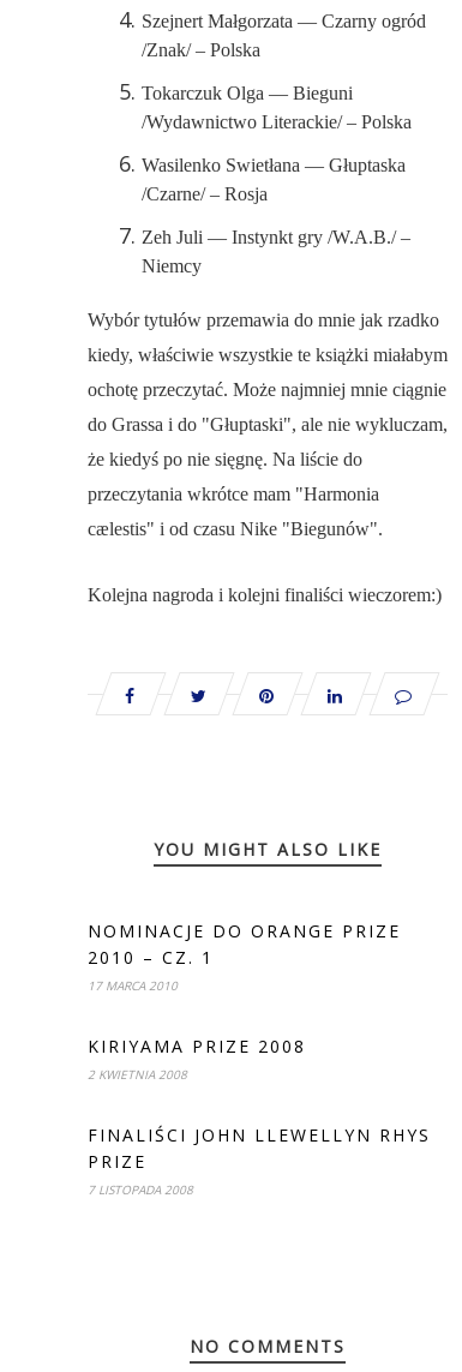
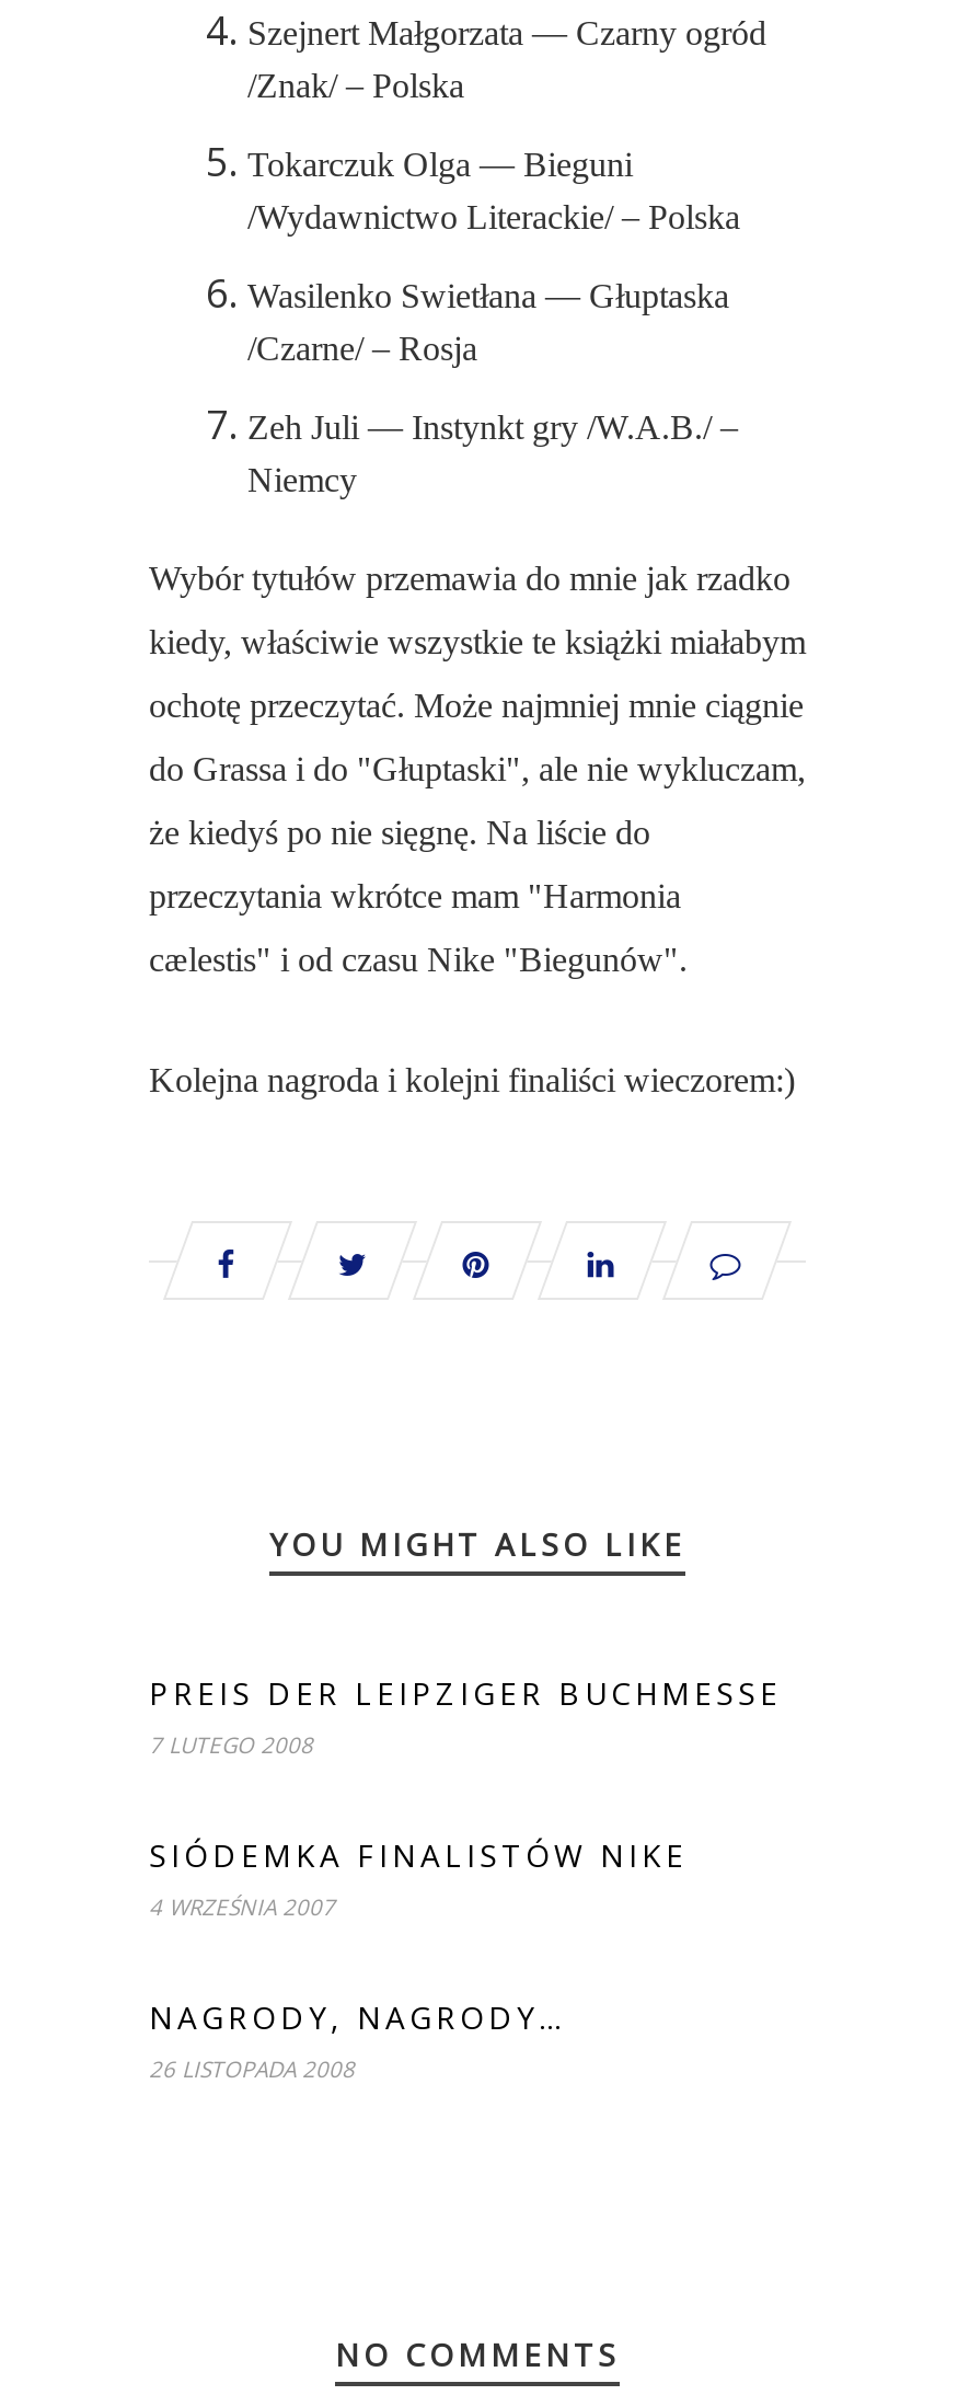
- NOMINACJE DO ORANGE PRIZE
- 2010 – CZ. 1
- 17 MARCA 2010
+ PREIS DER LEIPZIGER BUCHMESSE
+ 7 LUTEGO 2008

- KIRIYAMA PRIZE 2008
- 2 KWIETNIA 2008
+ SIÓDEMKA FINALISTÓW NIKE
+ 4 WRZEŚNIA 2007

- FINALIŚCI JOHN LLEWELLYN RHYS
- PRIZE
- 7 LISTOPADA 2008
+ NAGRODY, NAGRODY…
+ 26 LISTOPADA 2008
